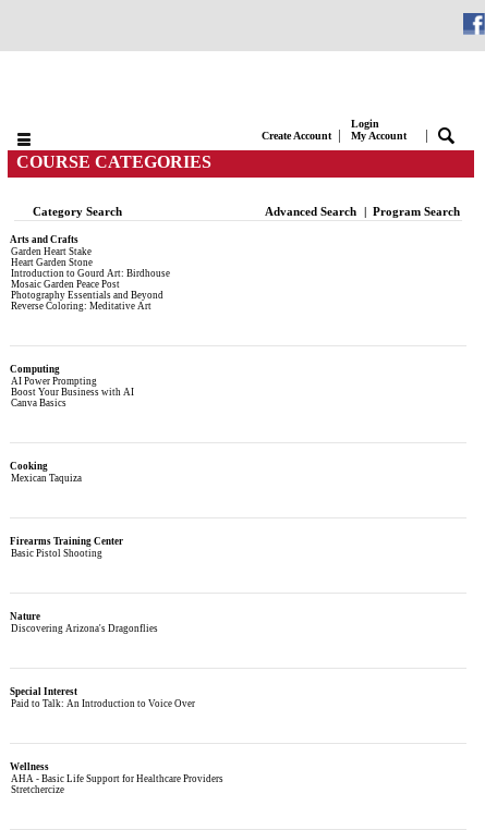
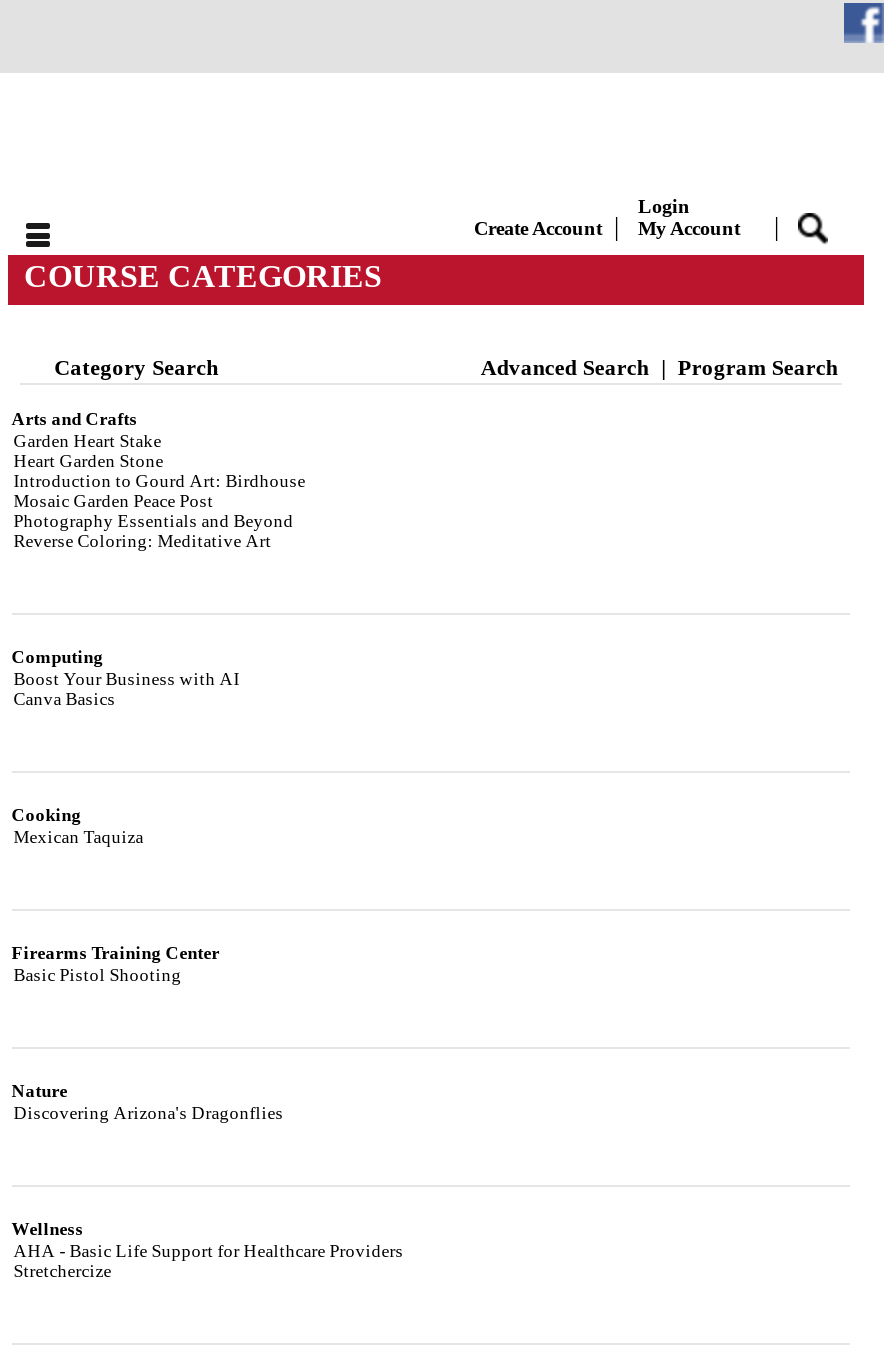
- AI Power Prompting

- Special Interest
- Paid to Talk: An Introduction to Voice Over
